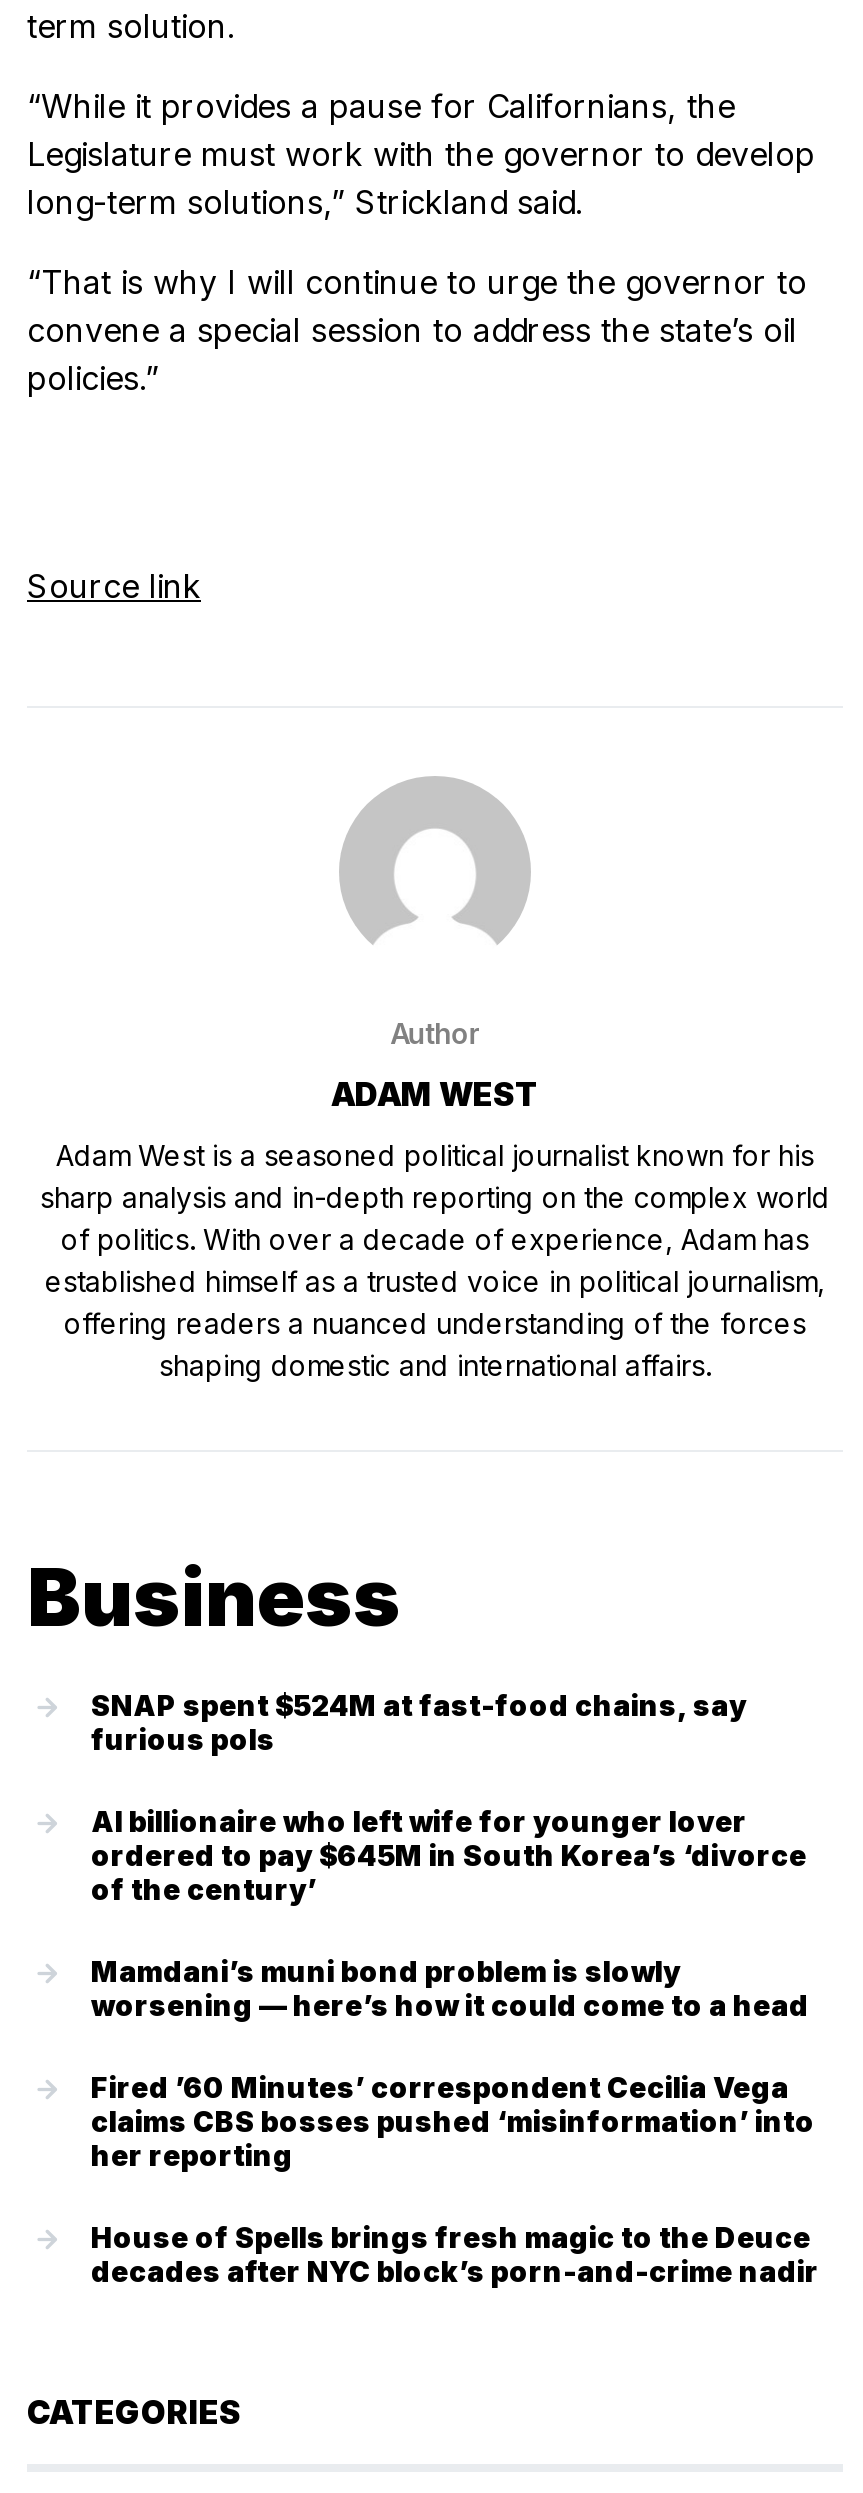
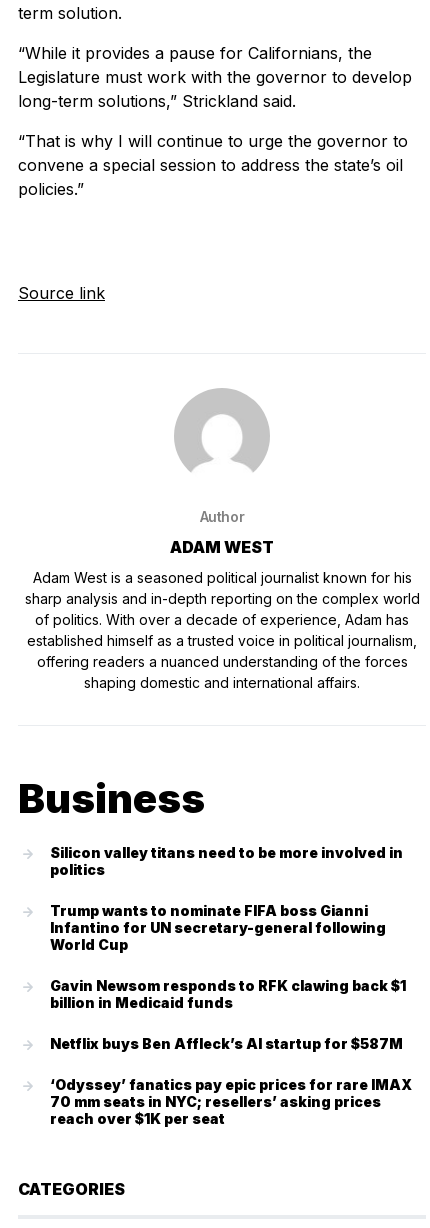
- SNAP spent $524M at fast-food chains, say
- furious pols
+ Silicon valley titans need to be more involved in
+ politics

- AI billionaire who left wife for younger lover
- ordered to pay $645M in South Korea’s ‘divorce
- of the century’
+ Trump wants to nominate FIFA boss Gianni
+ Infantino for UN secretary-general following
+ World Cup

- Mamdani’s muni bond problem is slowly
- worsening — here’s how it could come to a head
+ Gavin Newsom responds to RFK clawing back $1
+ billion in Medicaid funds

- Fired ’60 Minutes’ correspondent Cecilia Vega
- claims CBS bosses pushed ‘misinformation’ into
- her reporting
+ Netflix buys Ben Affleck’s AI startup for $587M

- House of Spells brings fresh magic to the Deuce
- decades after NYC block’s porn-and-crime nadir
+ ‘Odyssey’ fanatics pay epic prices for rare IMAX
+ 70 mm seats in NYC; resellers’ asking prices
+ reach over $1K per seat
